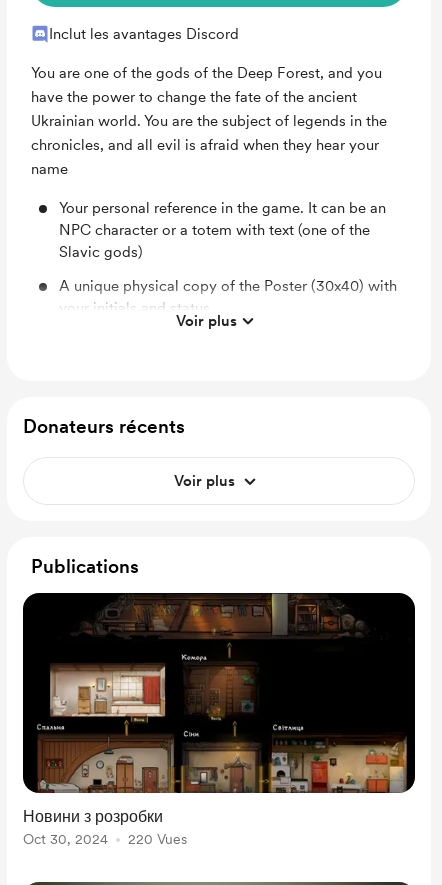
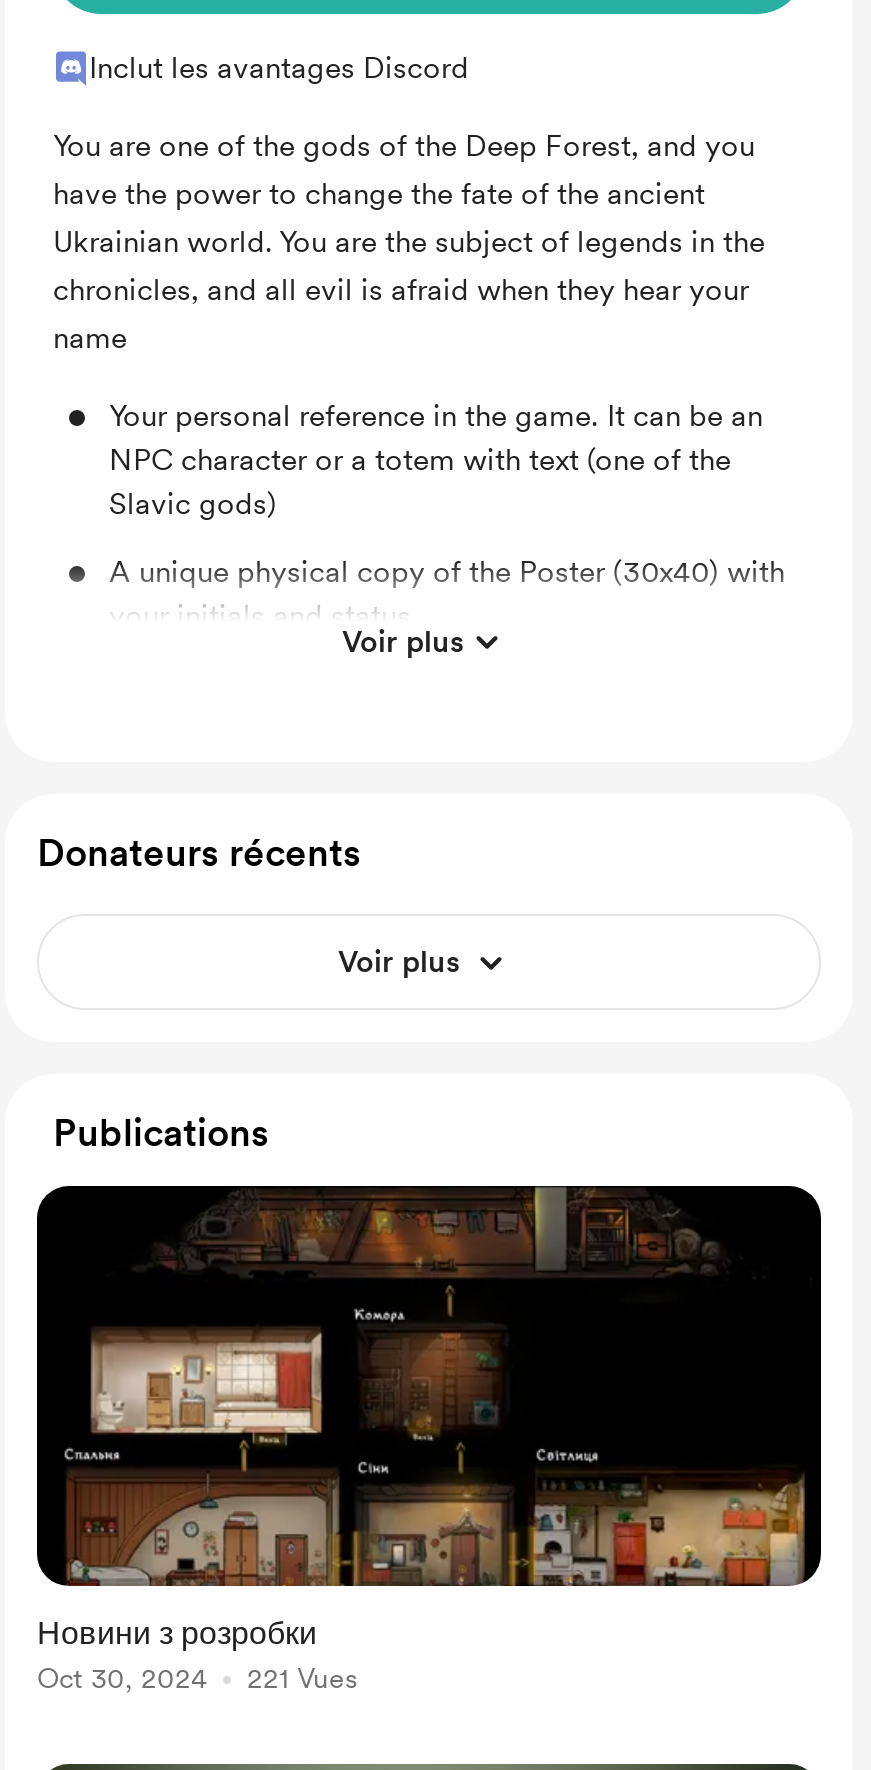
- Oct 30, 2024 220 Vues
+ Oct 30, 2024 221 Vues
